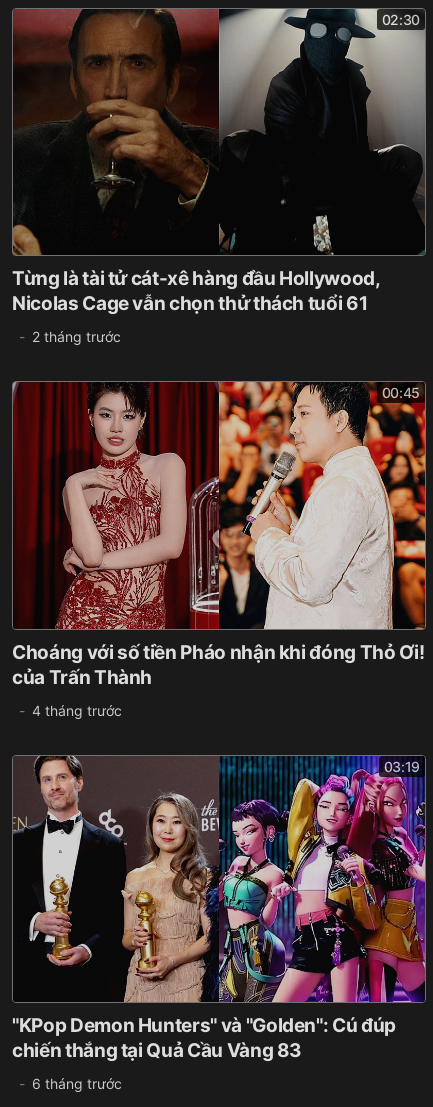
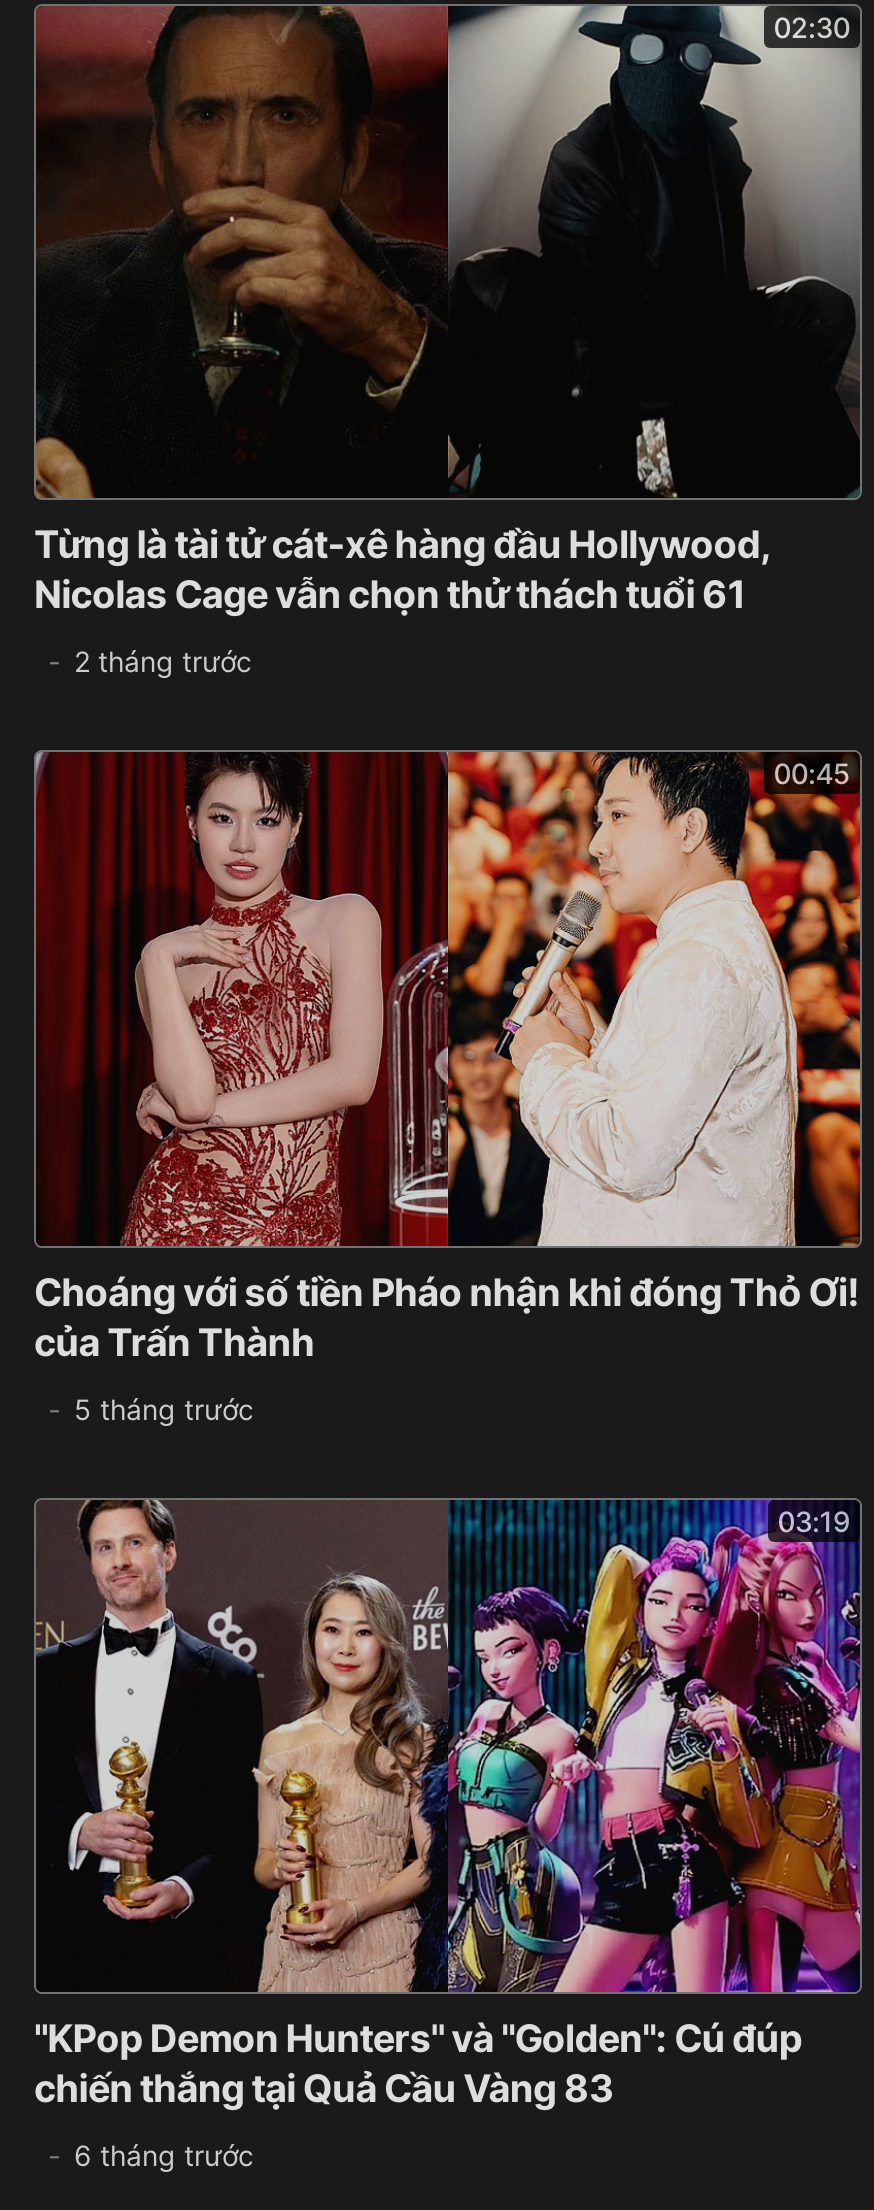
- 4 tháng trước
+ 5 tháng trước
